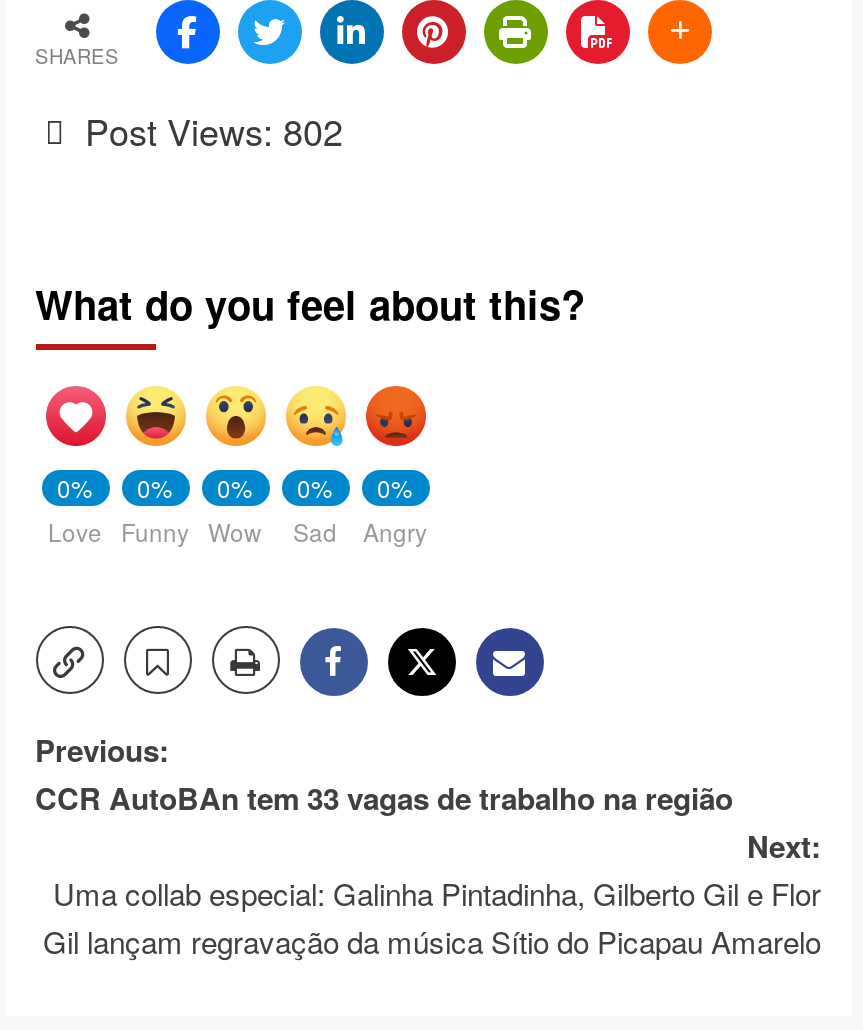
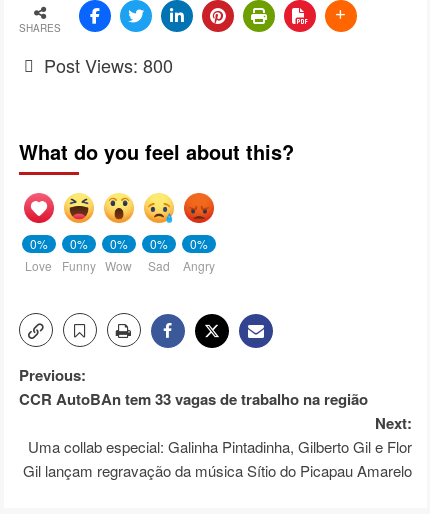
- Post Views: 802
+ Post Views: 800
